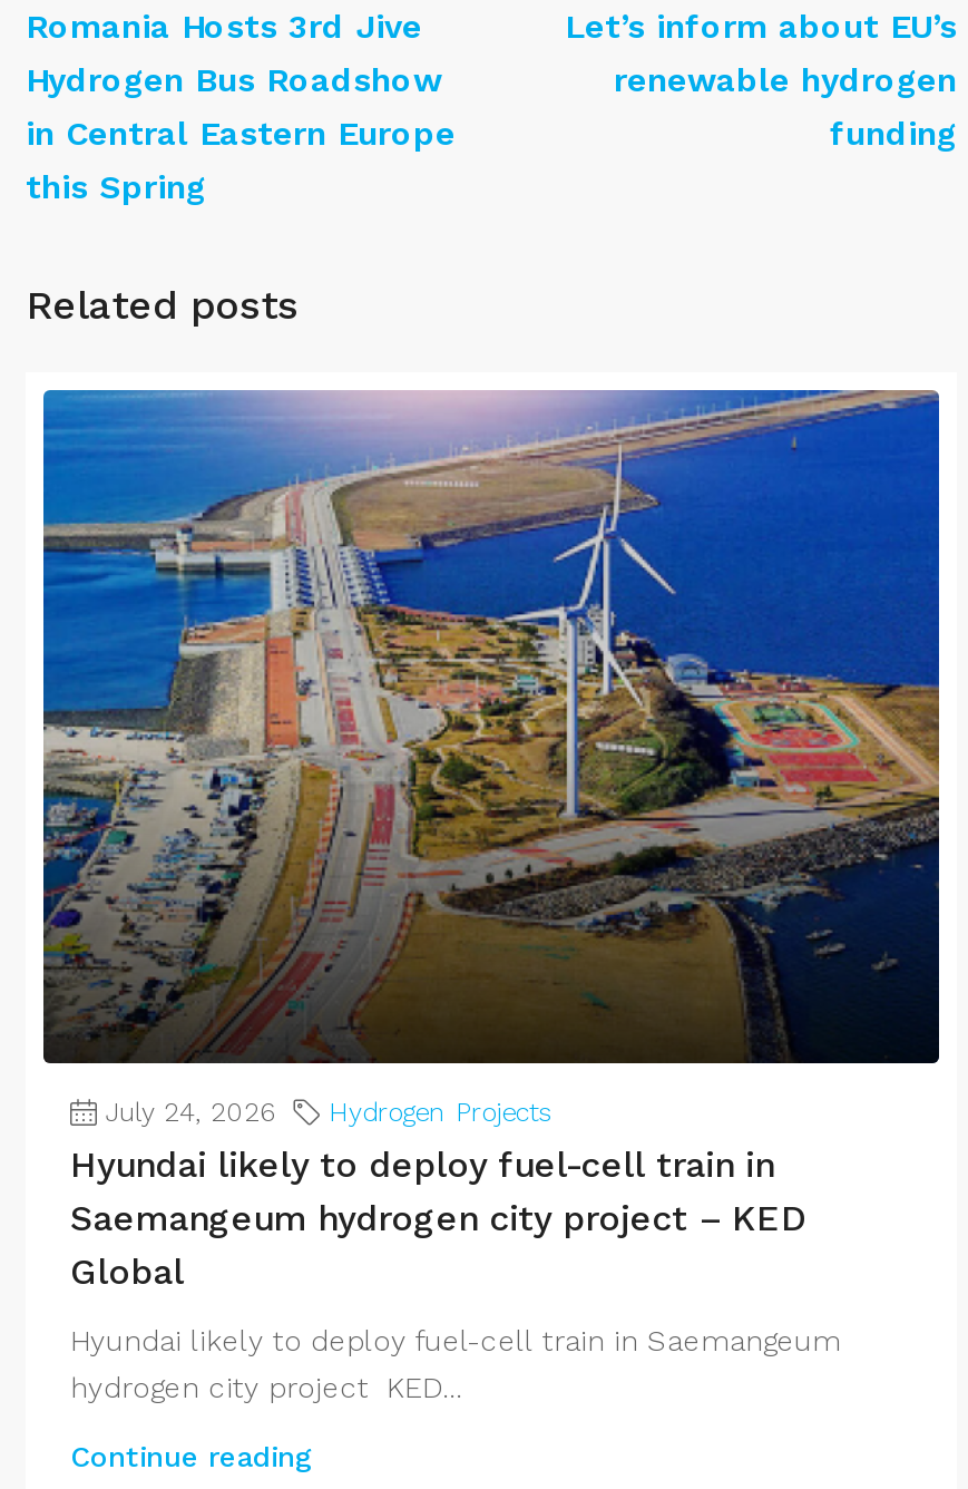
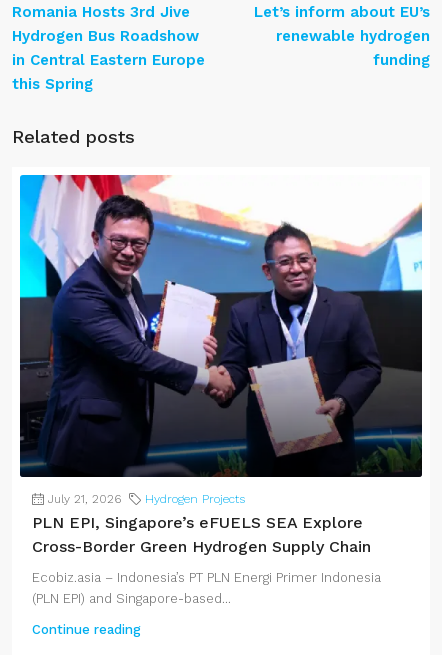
- [image]
- July 24, 2026 Hydrogen Projects
+ [image]
+ July 21, 2026 Hydrogen Projects

- Hyundai likely to deploy fuel-cell train in
- Saemangeum hydrogen city project – KED
- Global
+ PLN EPI, Singapore’s eFUELS SEA Explore
+ Cross-Border Green Hydrogen Supply Chain

- Hyundai likely to deploy fuel-cell train in Saemangeum
- hydrogen city project KED...
+ Ecobiz.asia – Indonesia’s PT PLN Energi Primer Indonesia
+ (PLN EPI) and Singapore-based...
